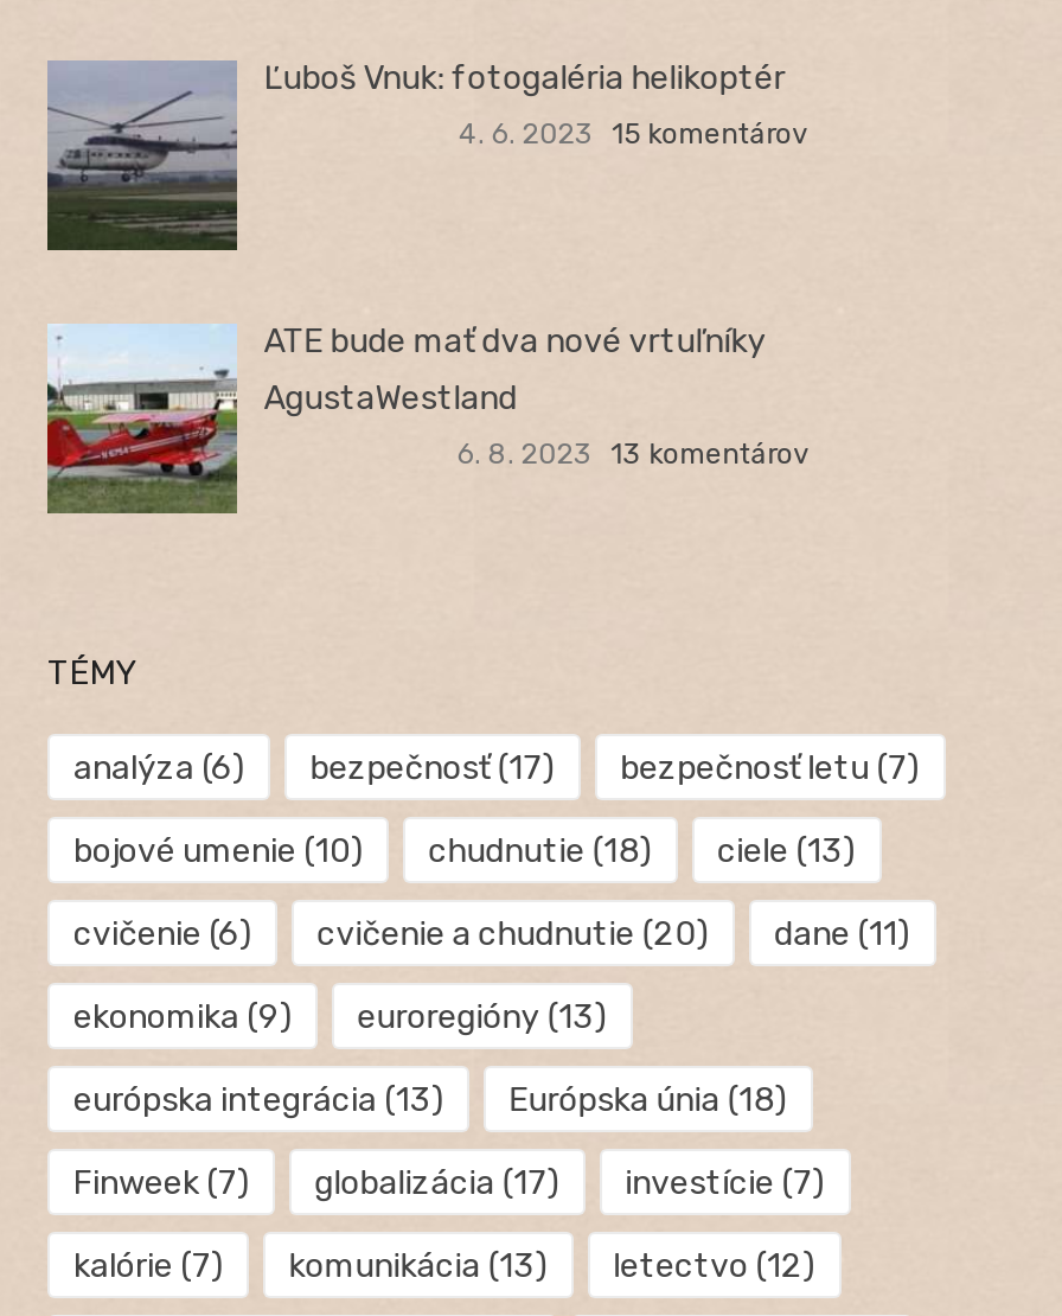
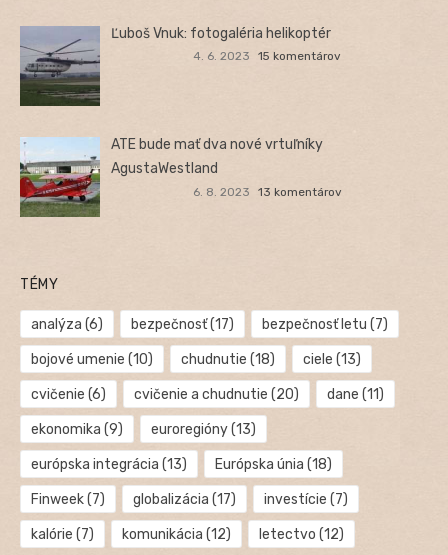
- kalórie (7) komunikácia (13) letectvo (12)
+ kalórie (7) komunikácia (12) letectvo (12)
